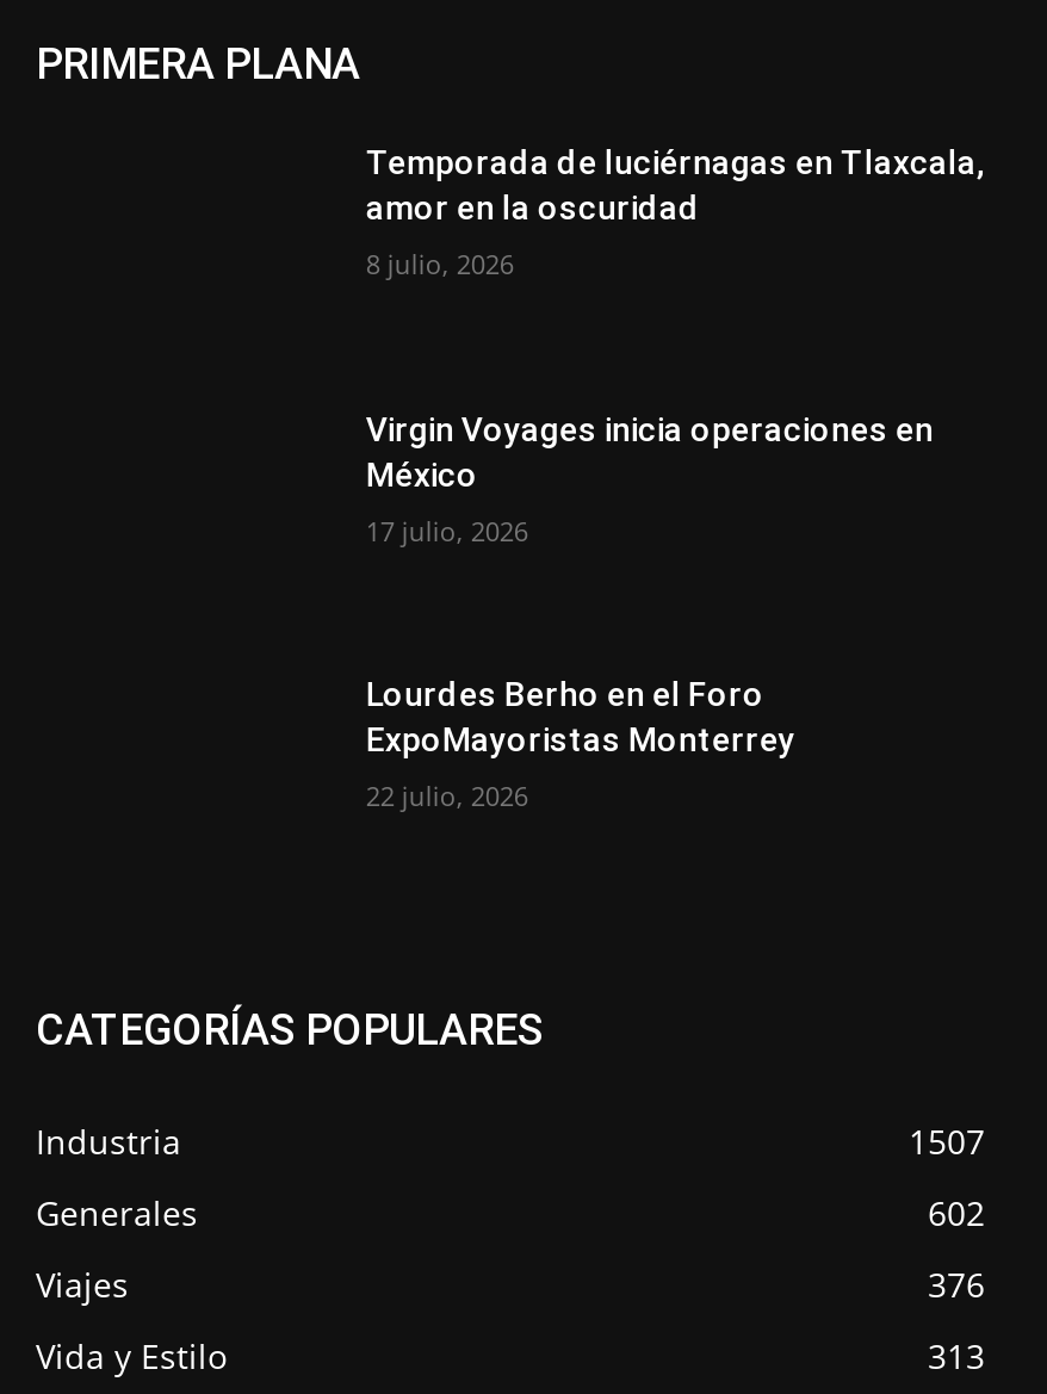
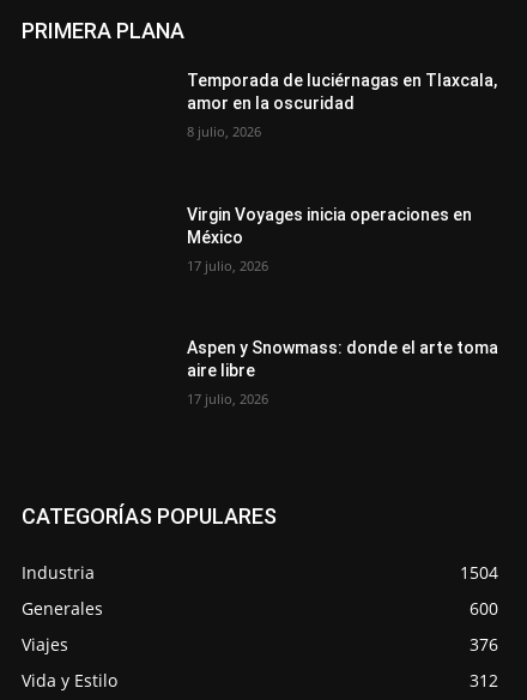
- Lourdes Berho en el Foro
- ExpoMayoristas Monterrey
+ Aspen y Snowmass: donde el arte toma
+ aire libre

- 22 julio, 2026
+ 17 julio, 2026

- 1507
+ 1504

- 602
+ 600

- 313
+ 312
